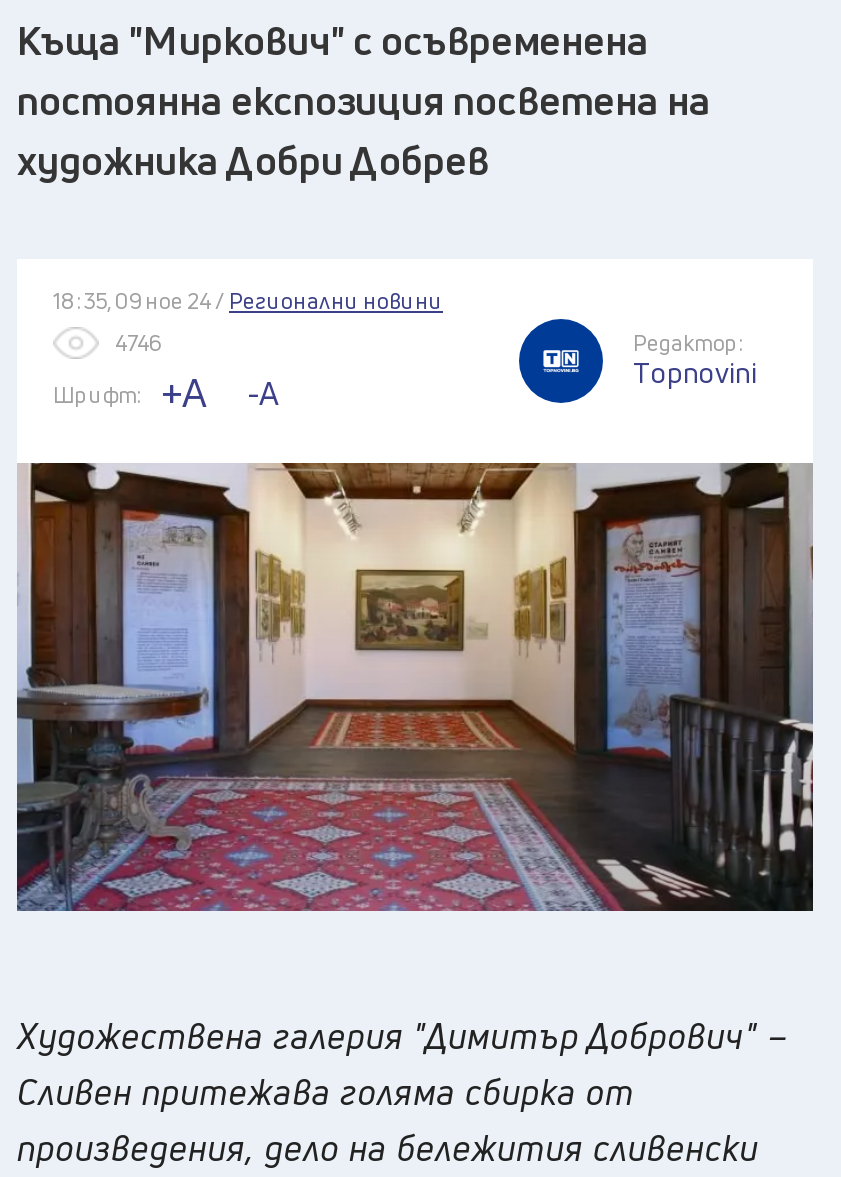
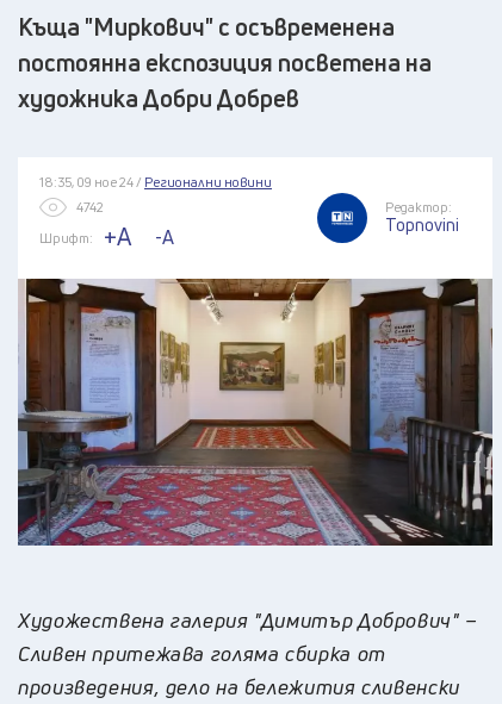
- 4746
+ 4742
